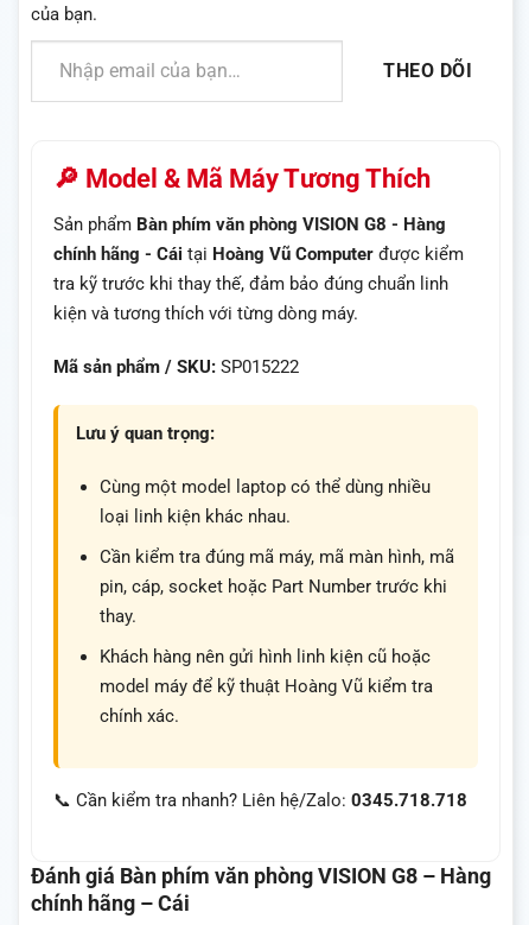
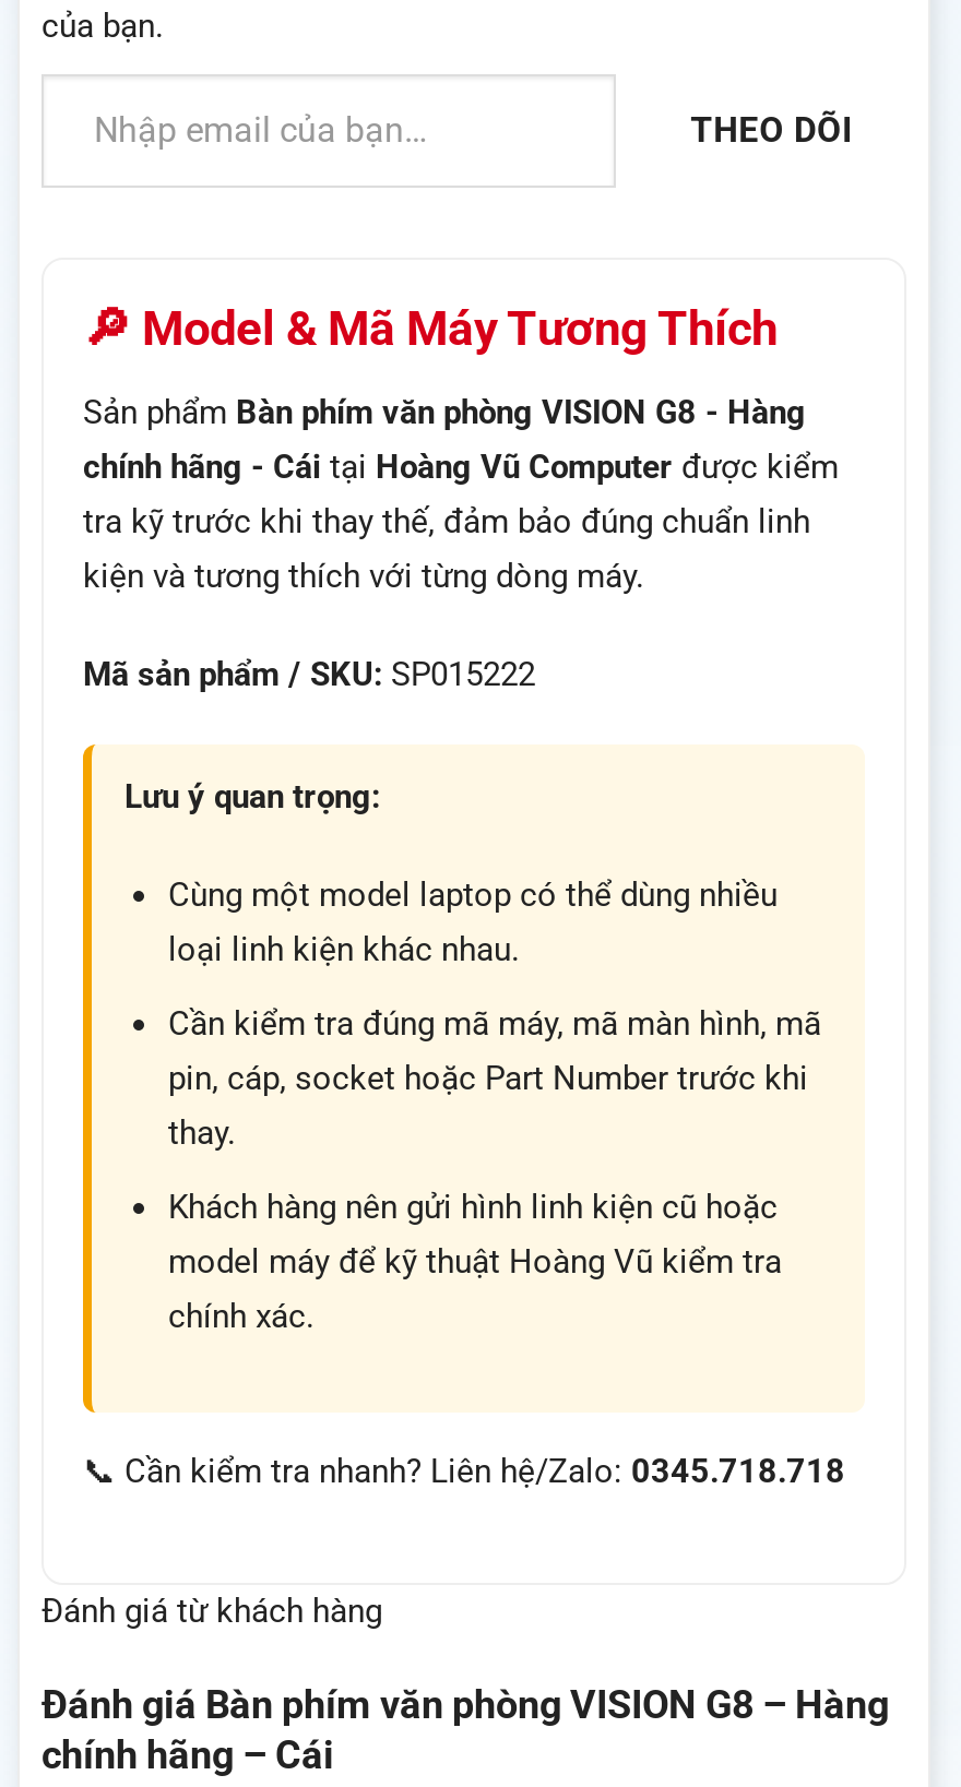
+ Đánh giá từ khách hàng
